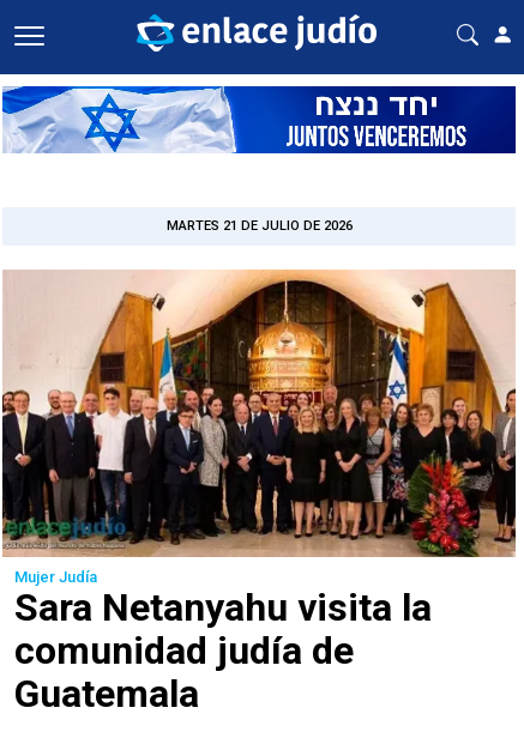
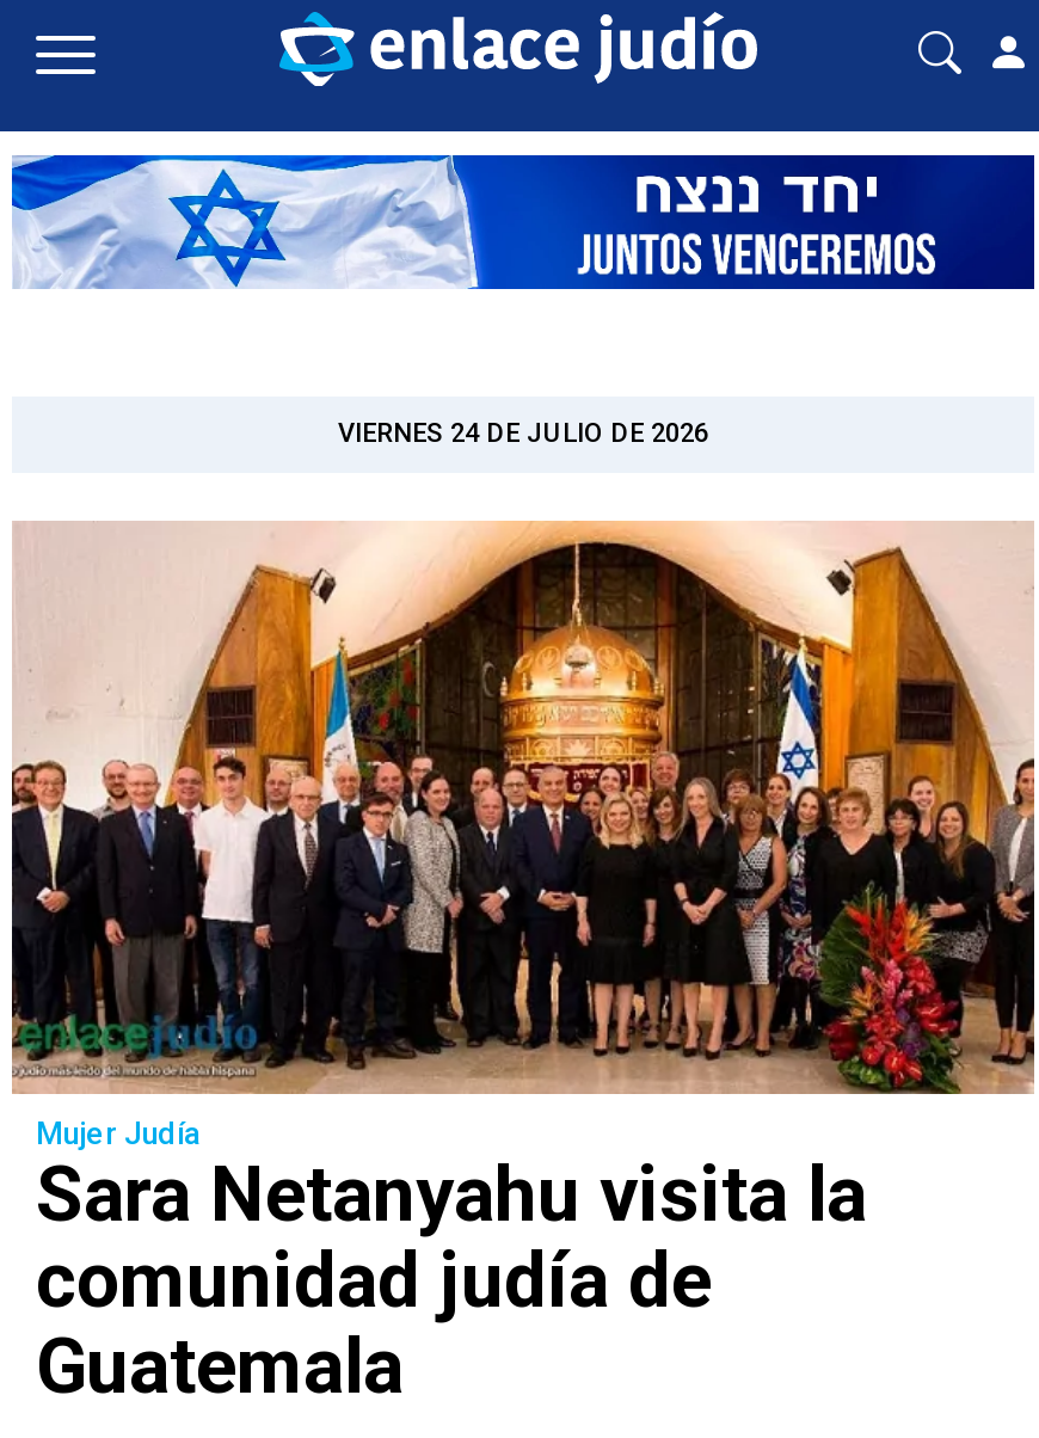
- MARTES 21 DE JULIO DE 2026
+ VIERNES 24 DE JULIO DE 2026
